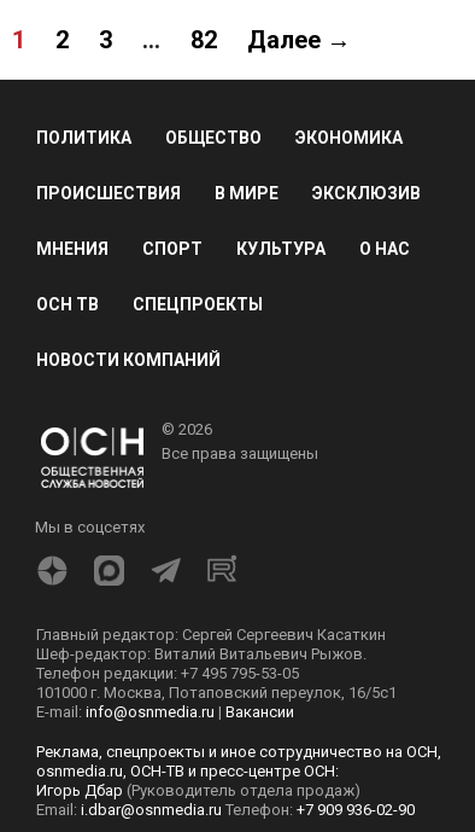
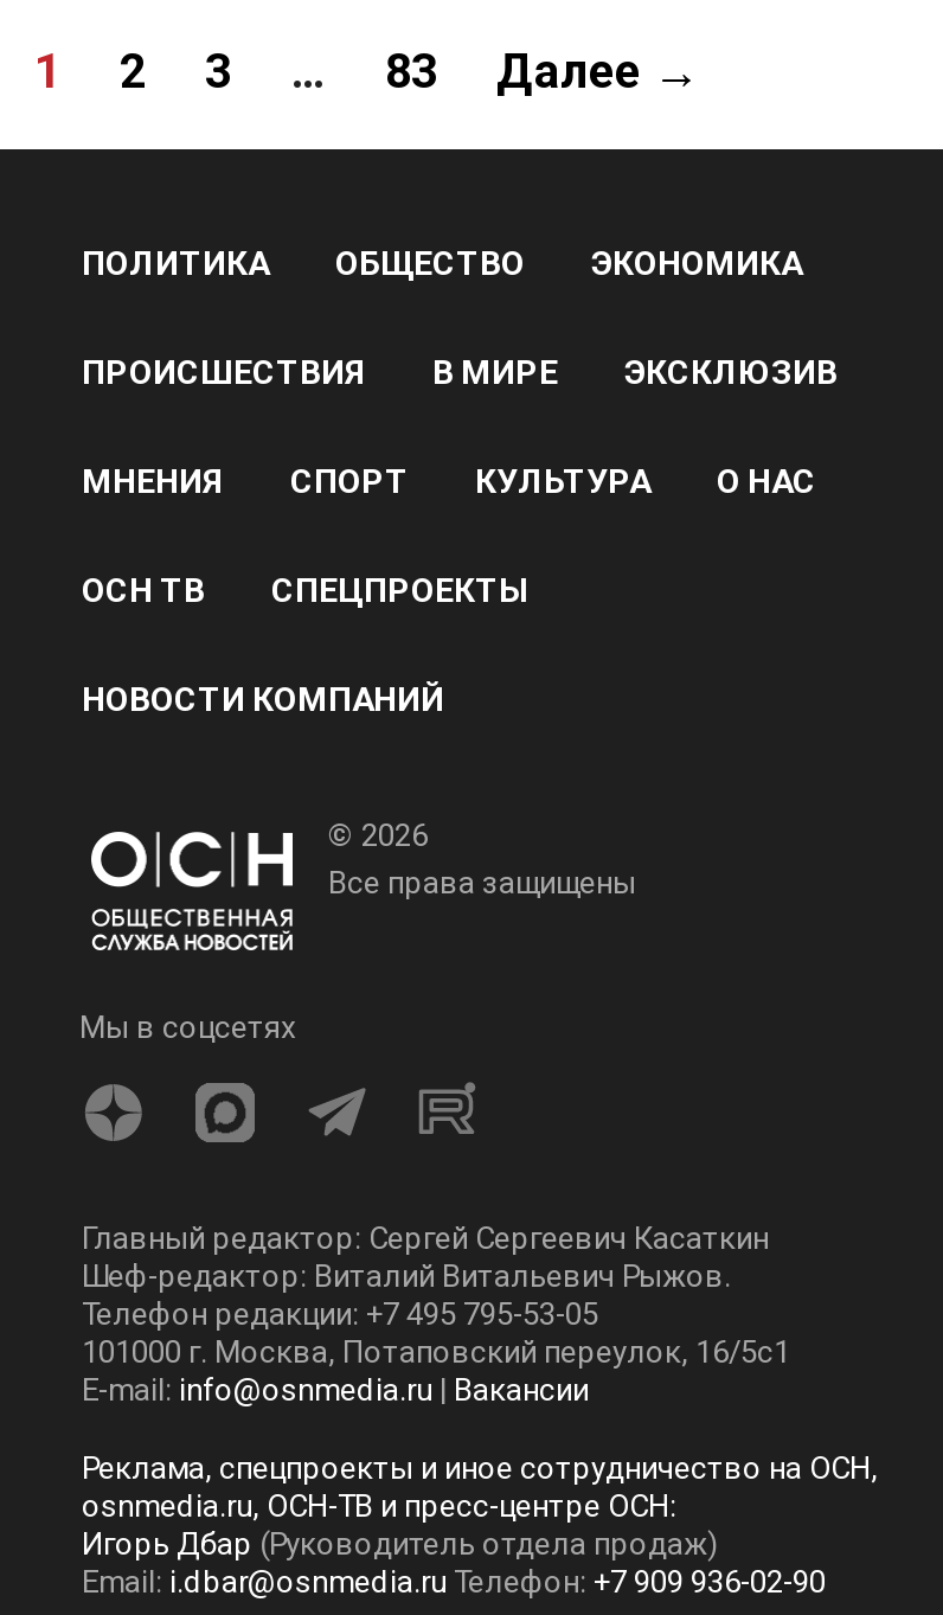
- 82
+ 83
